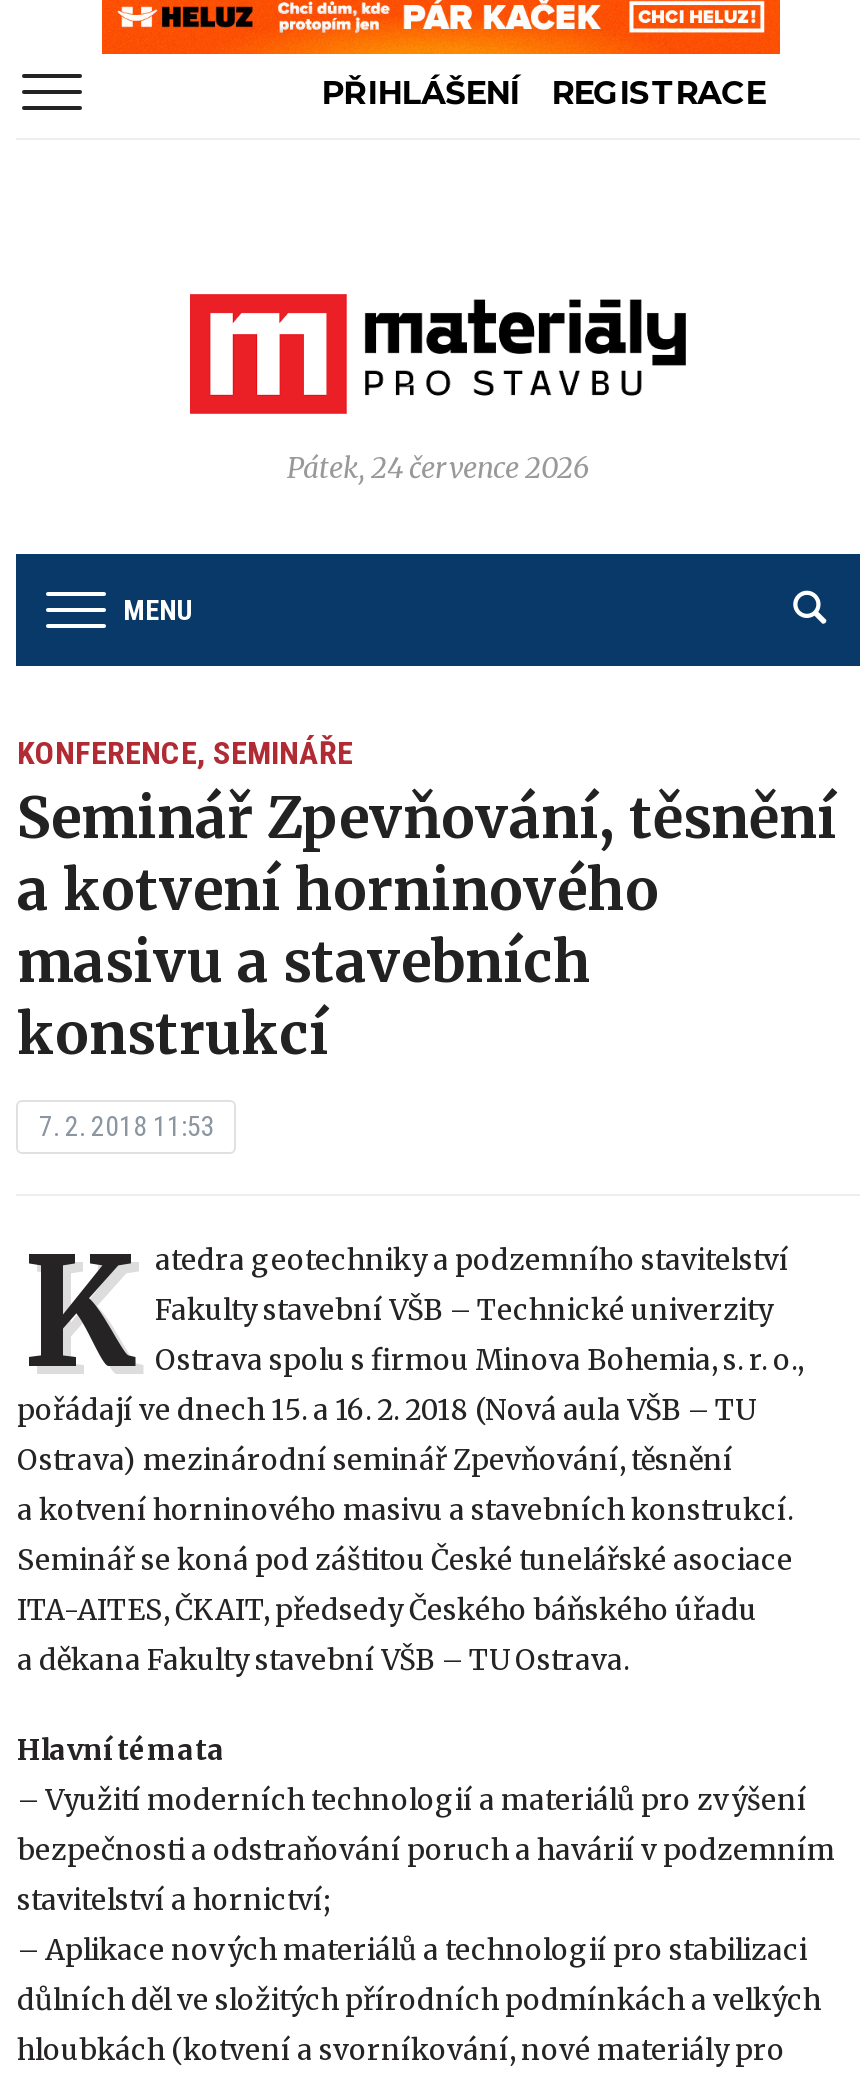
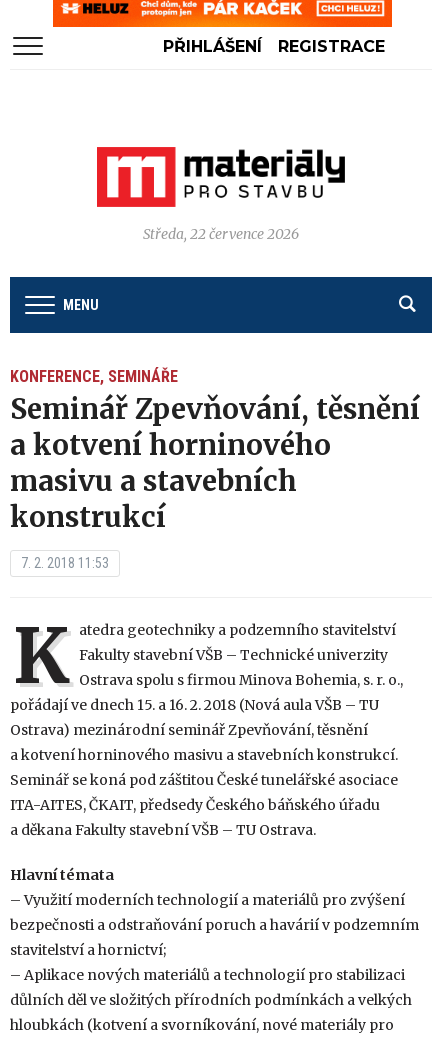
- Pátek, 24 července 2026
+ Středa, 22 července 2026
